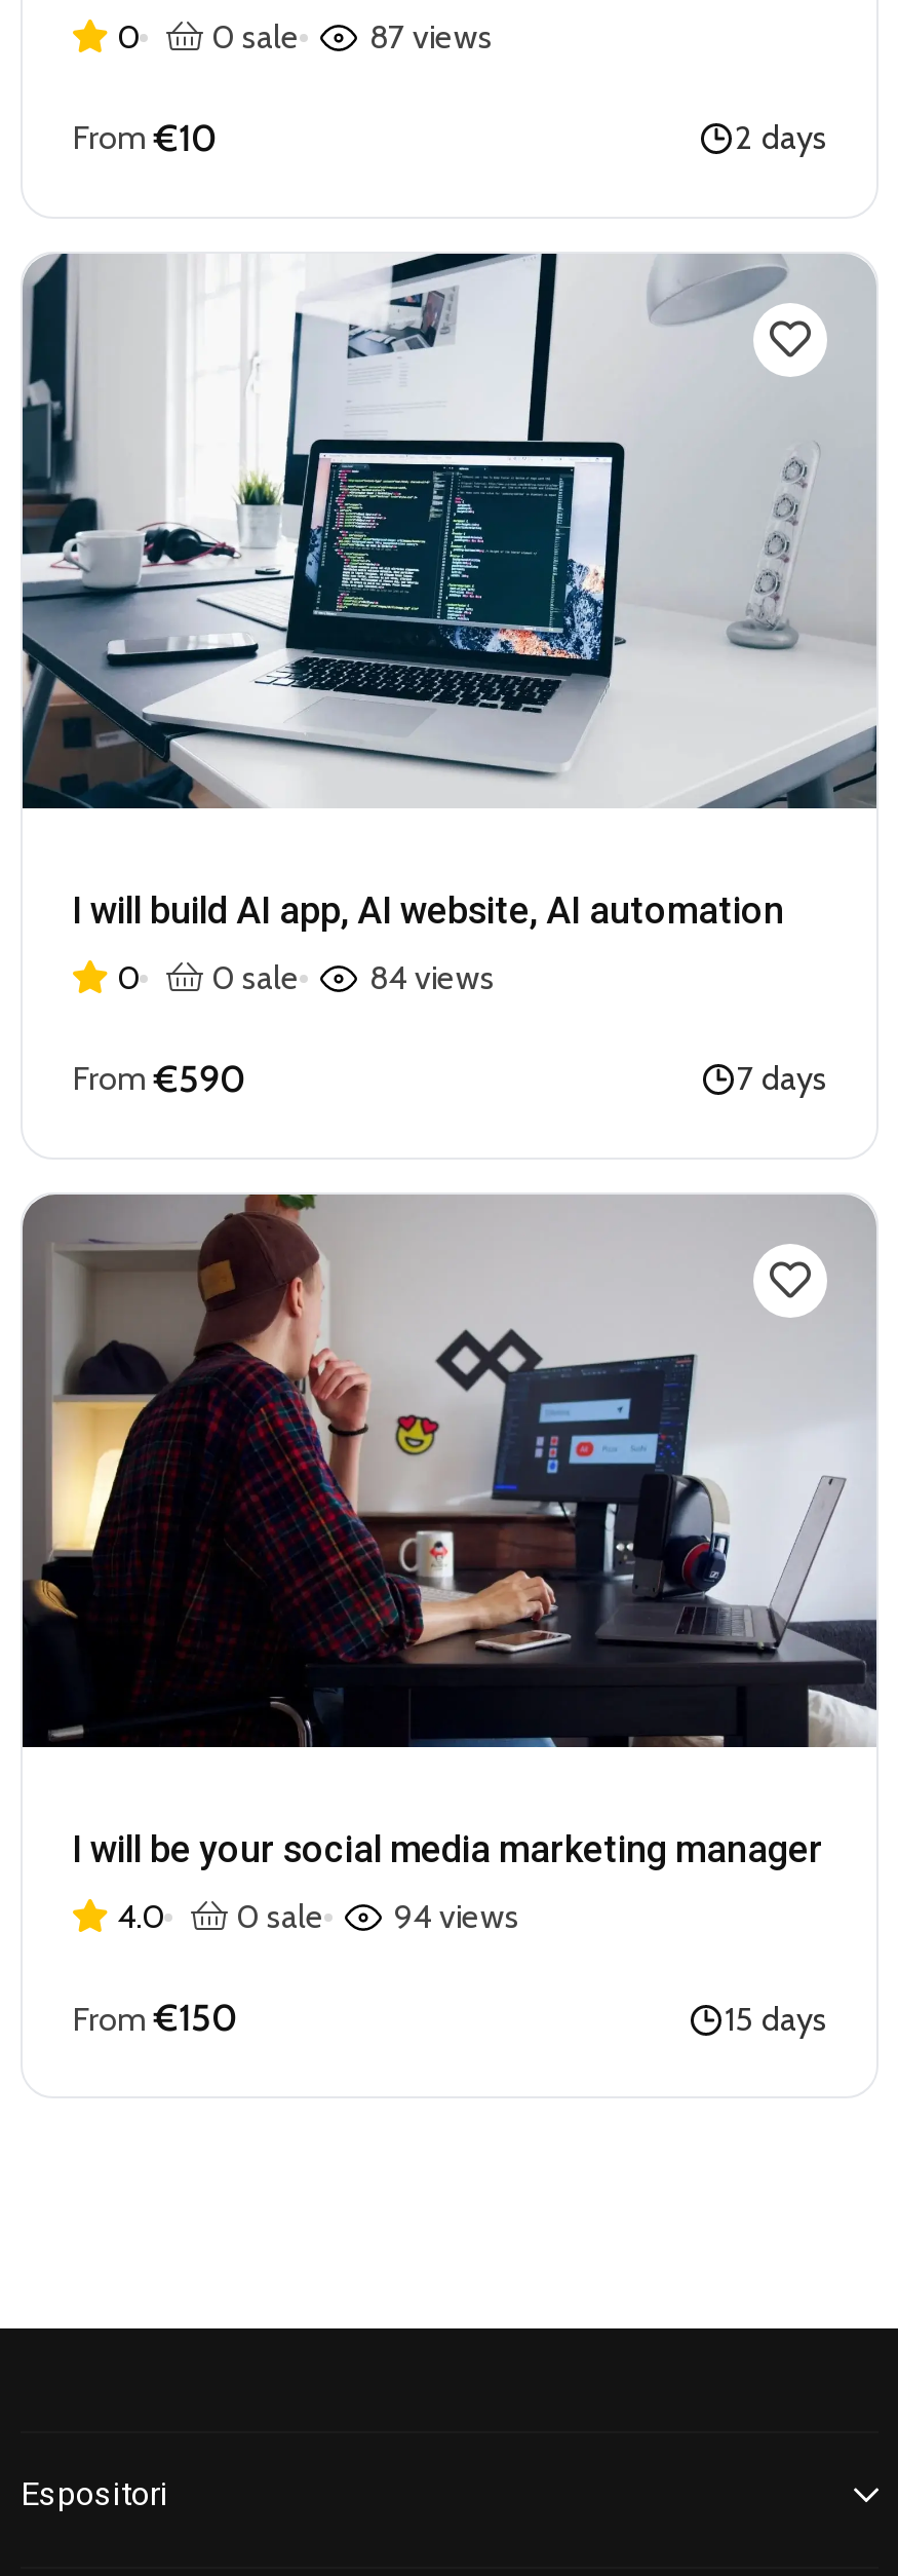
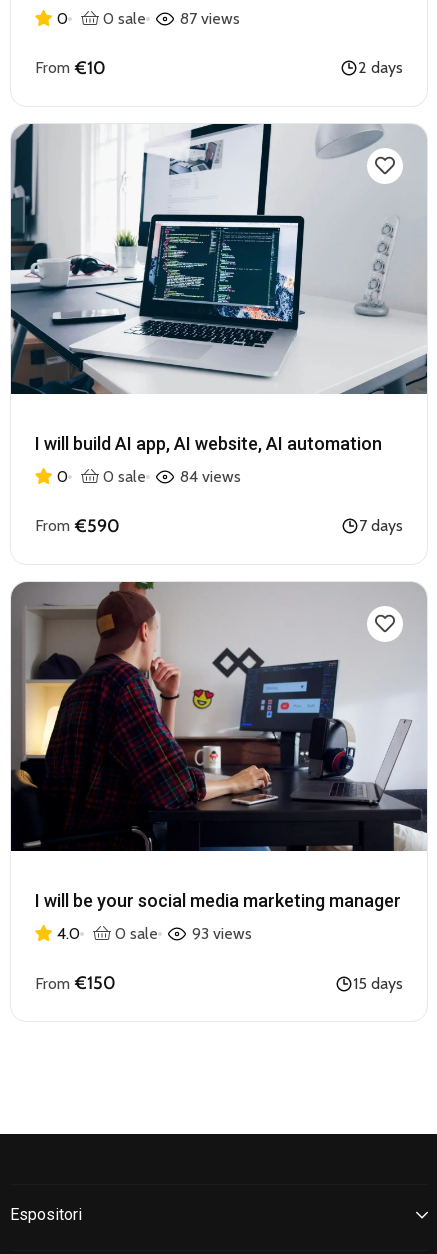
- 94 views
+ 93 views
